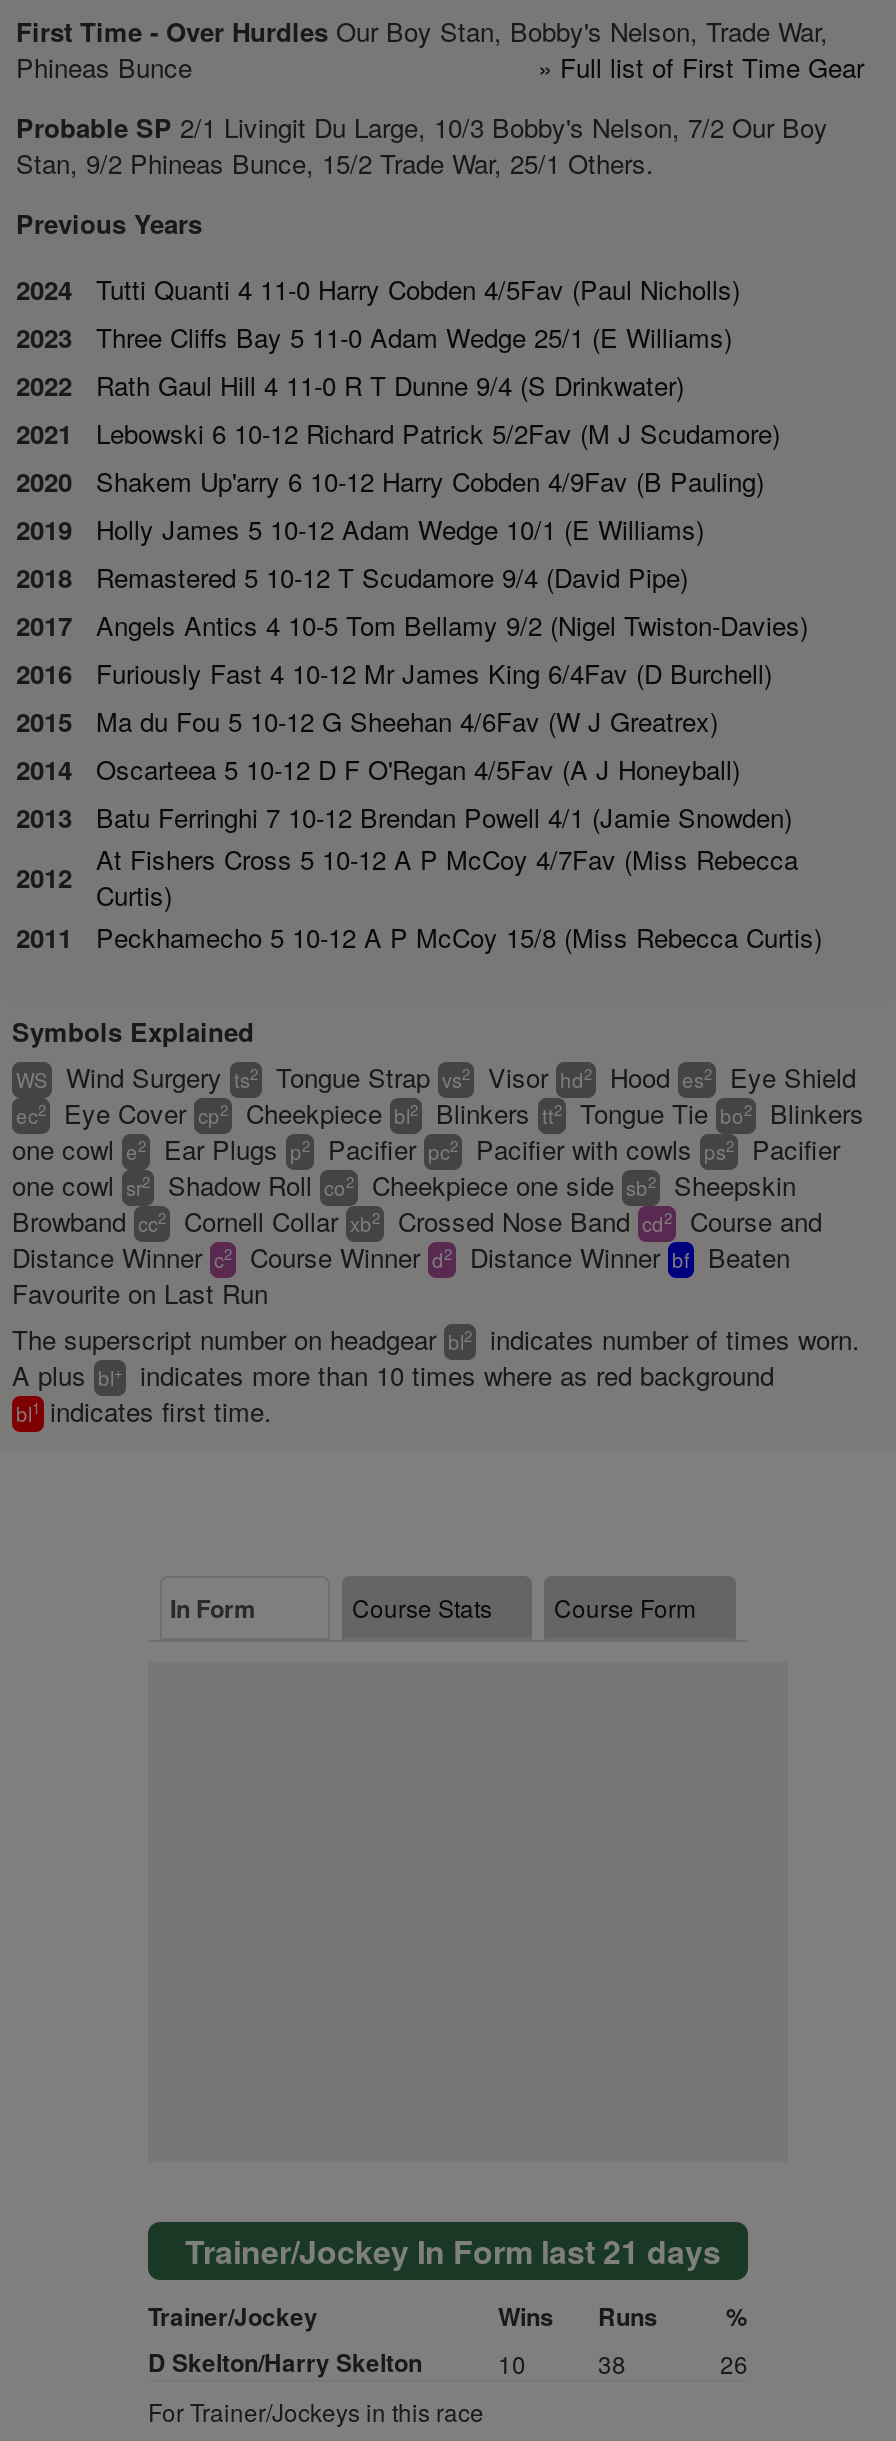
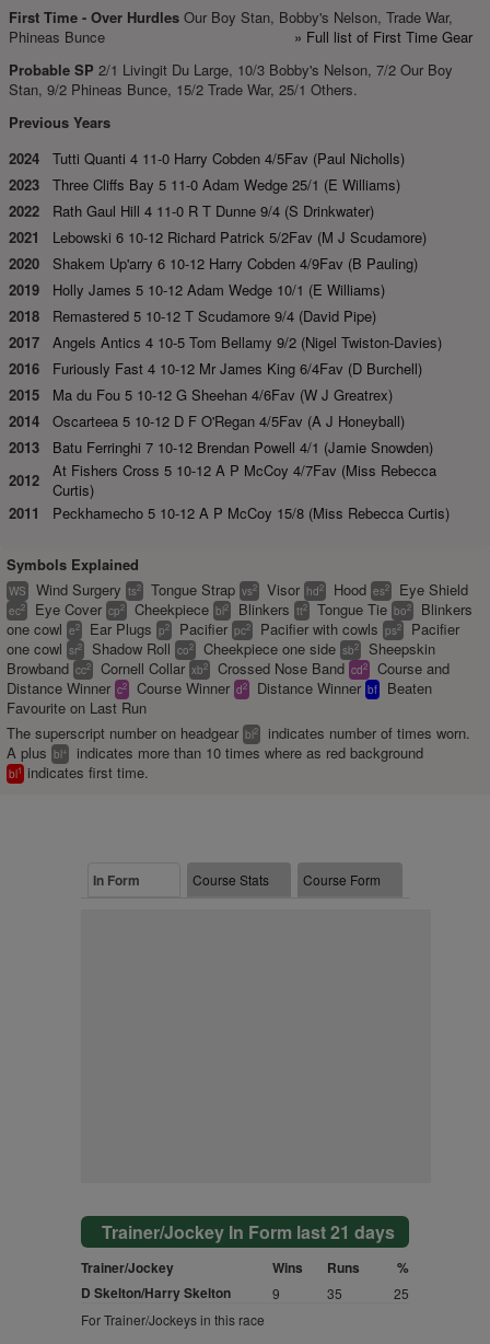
- 10
+ 9

- 38
+ 35

- 26
+ 25
